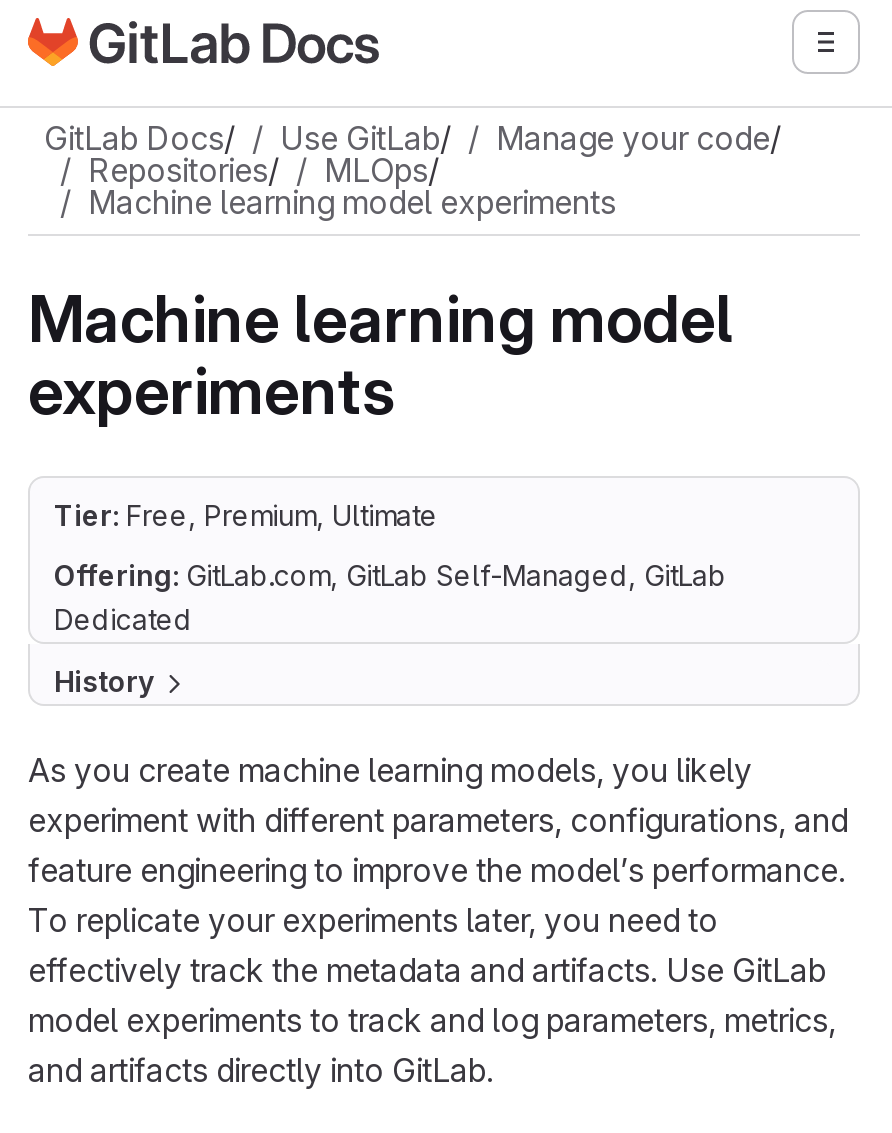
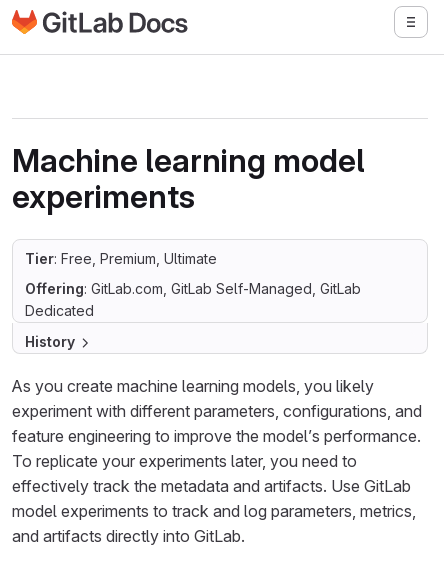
- GitLab Docs/
- Use GitLab/
- Manage your code/
- Repositories/
- MLOps/
- Machine learning model experiments
